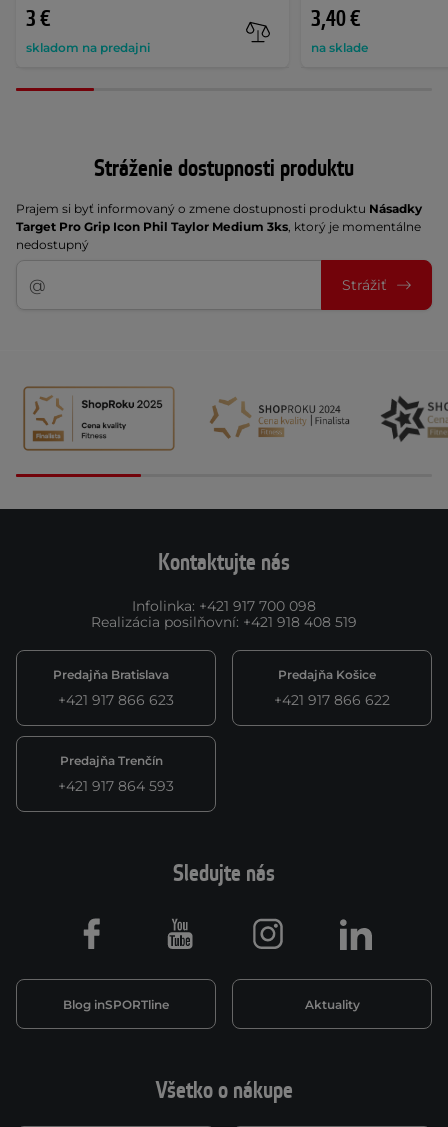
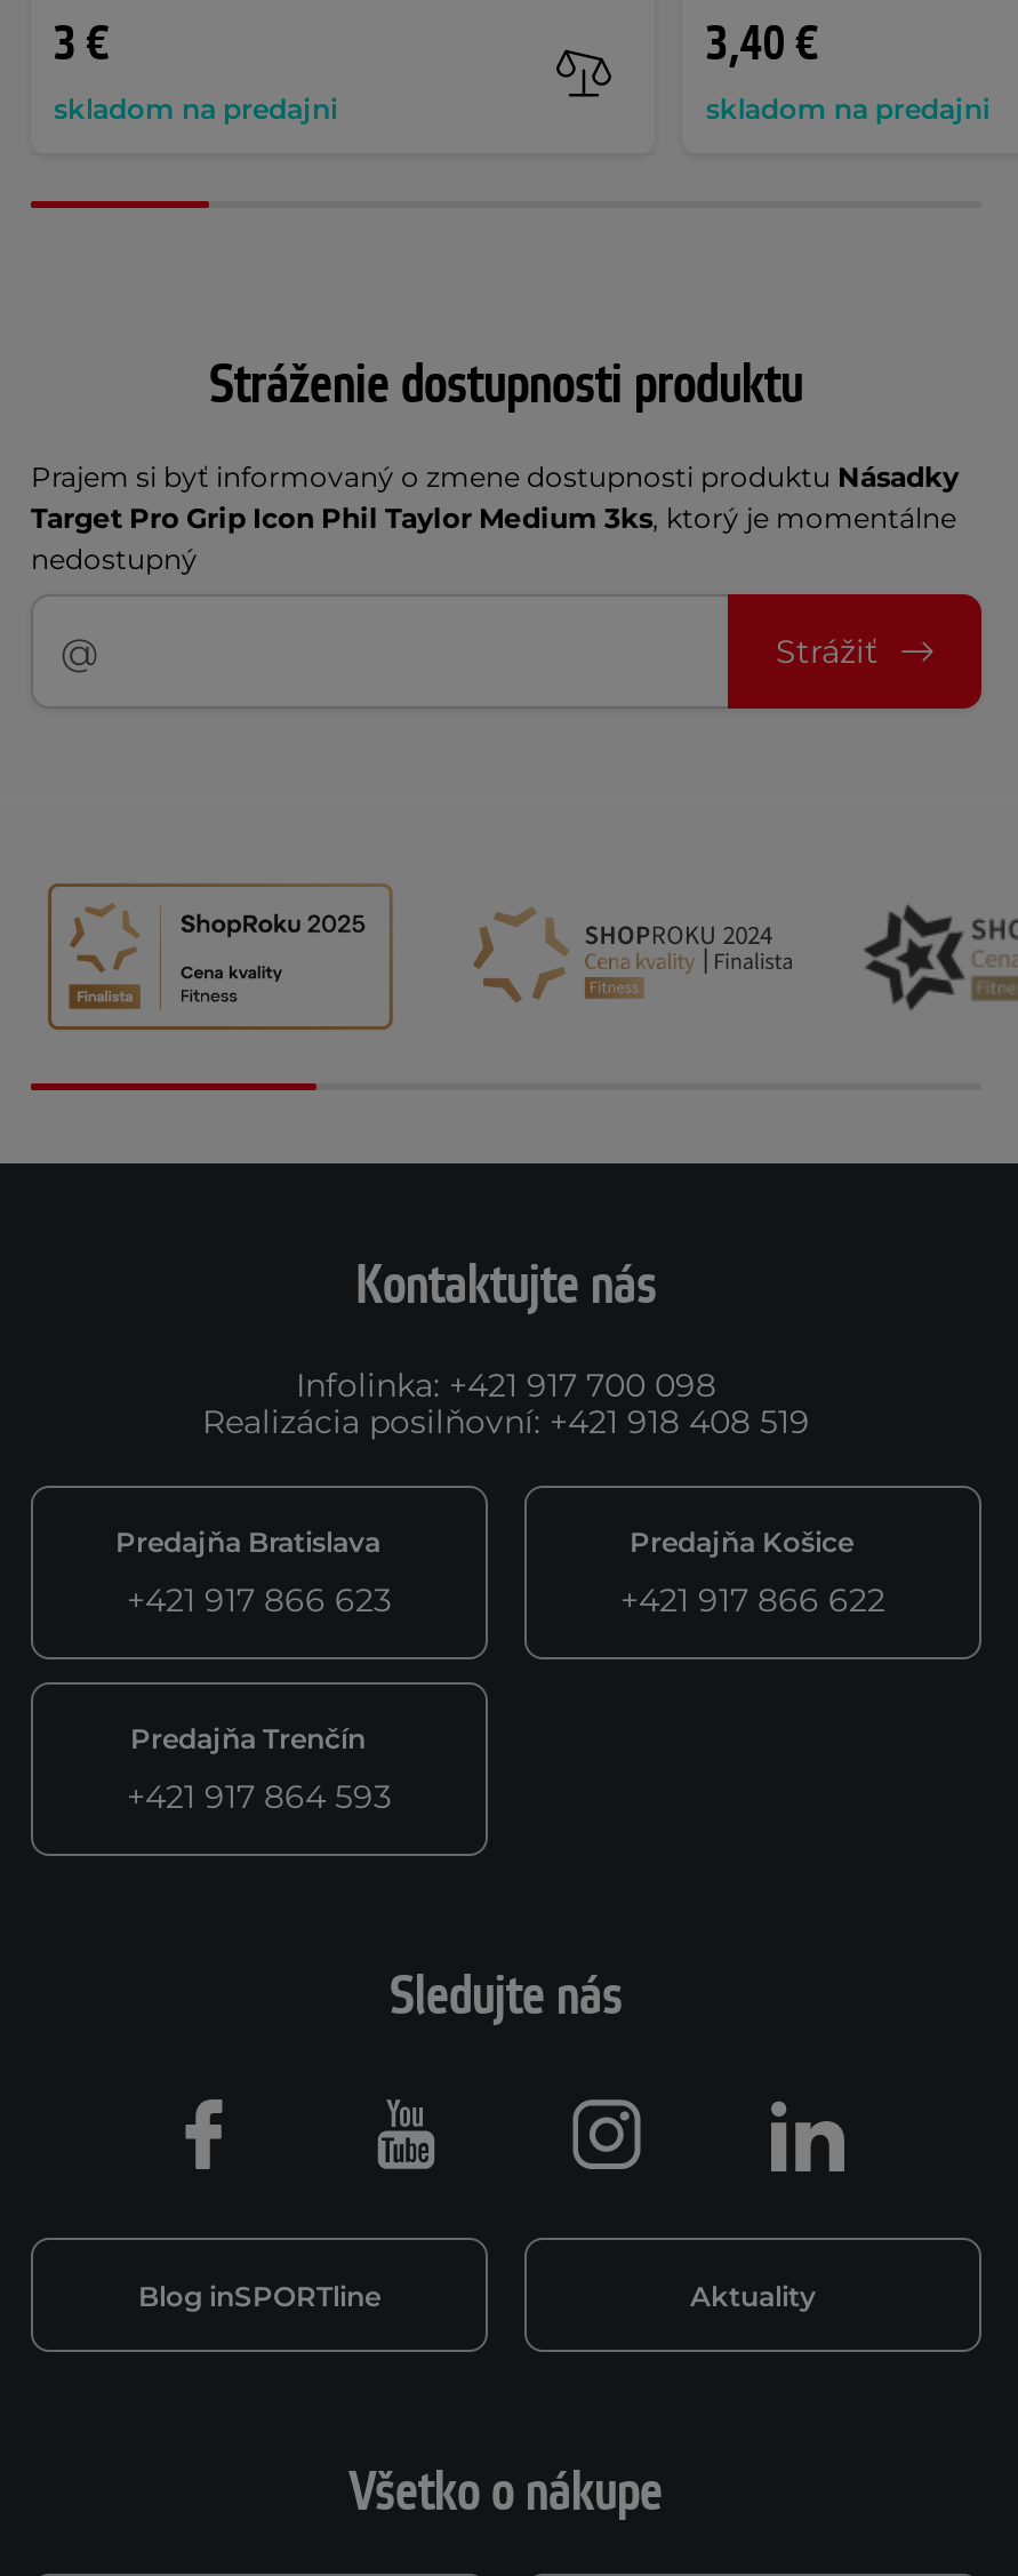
- na sklade
+ skladom na predajni
